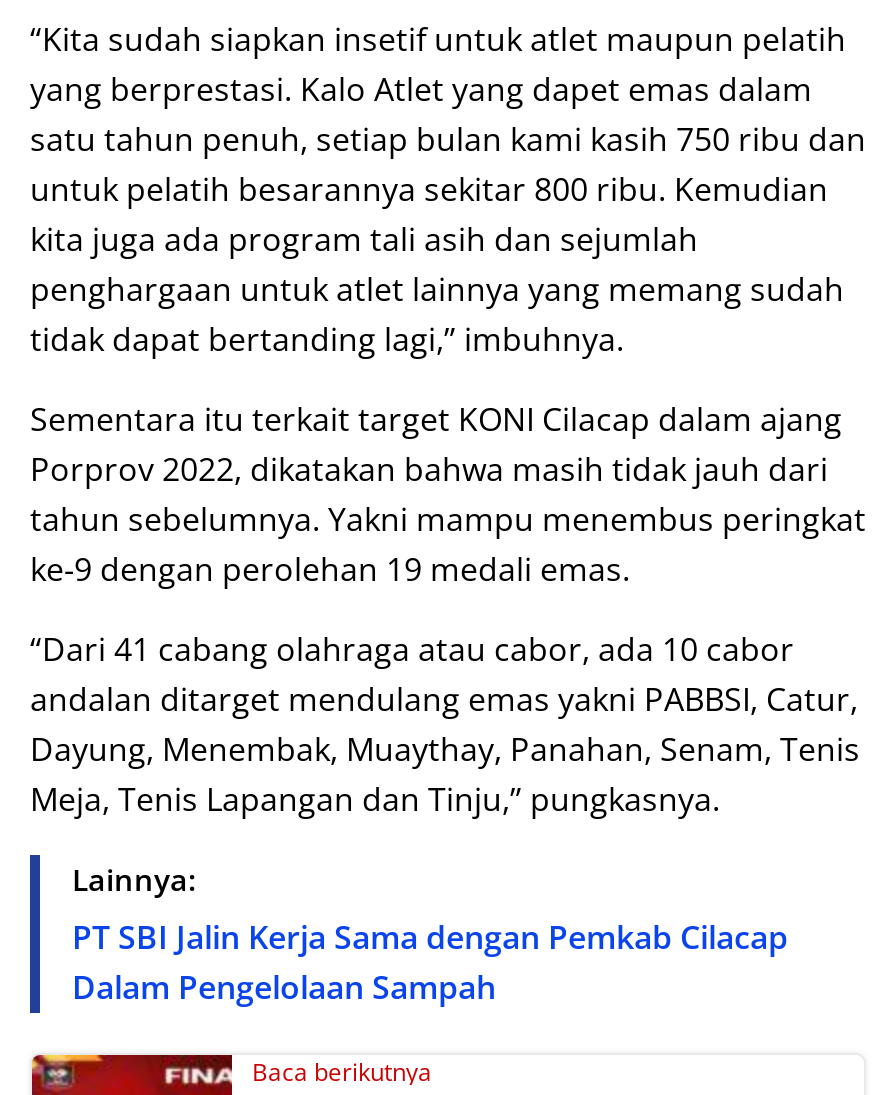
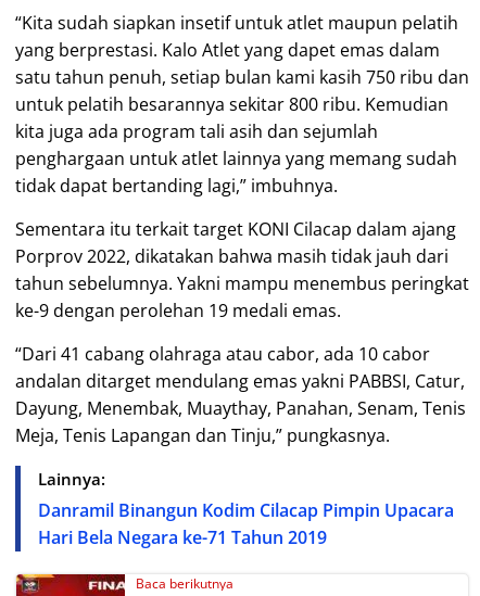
- PT SBI Jalin Kerja Sama dengan Pemkab Cilacap
- Dalam Pengelolaan Sampah
+ Danramil Binangun Kodim Cilacap Pimpin Upacara
+ Hari Bela Negara ke-71 Tahun 2019
